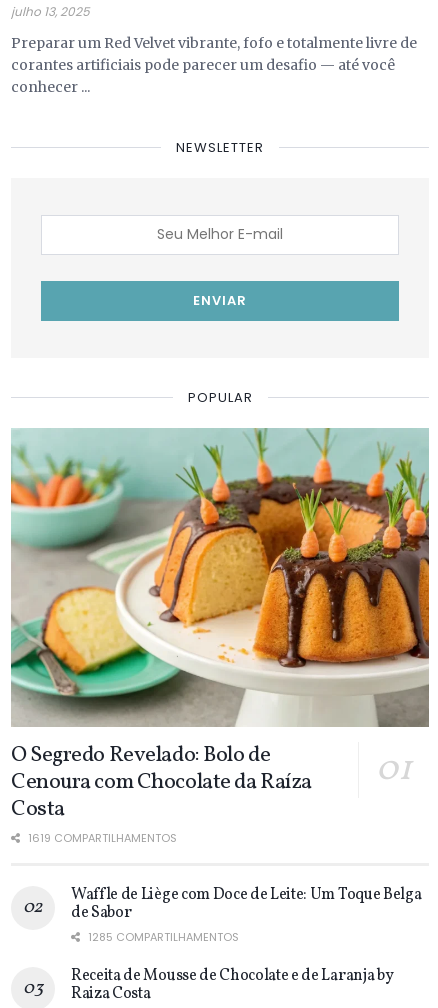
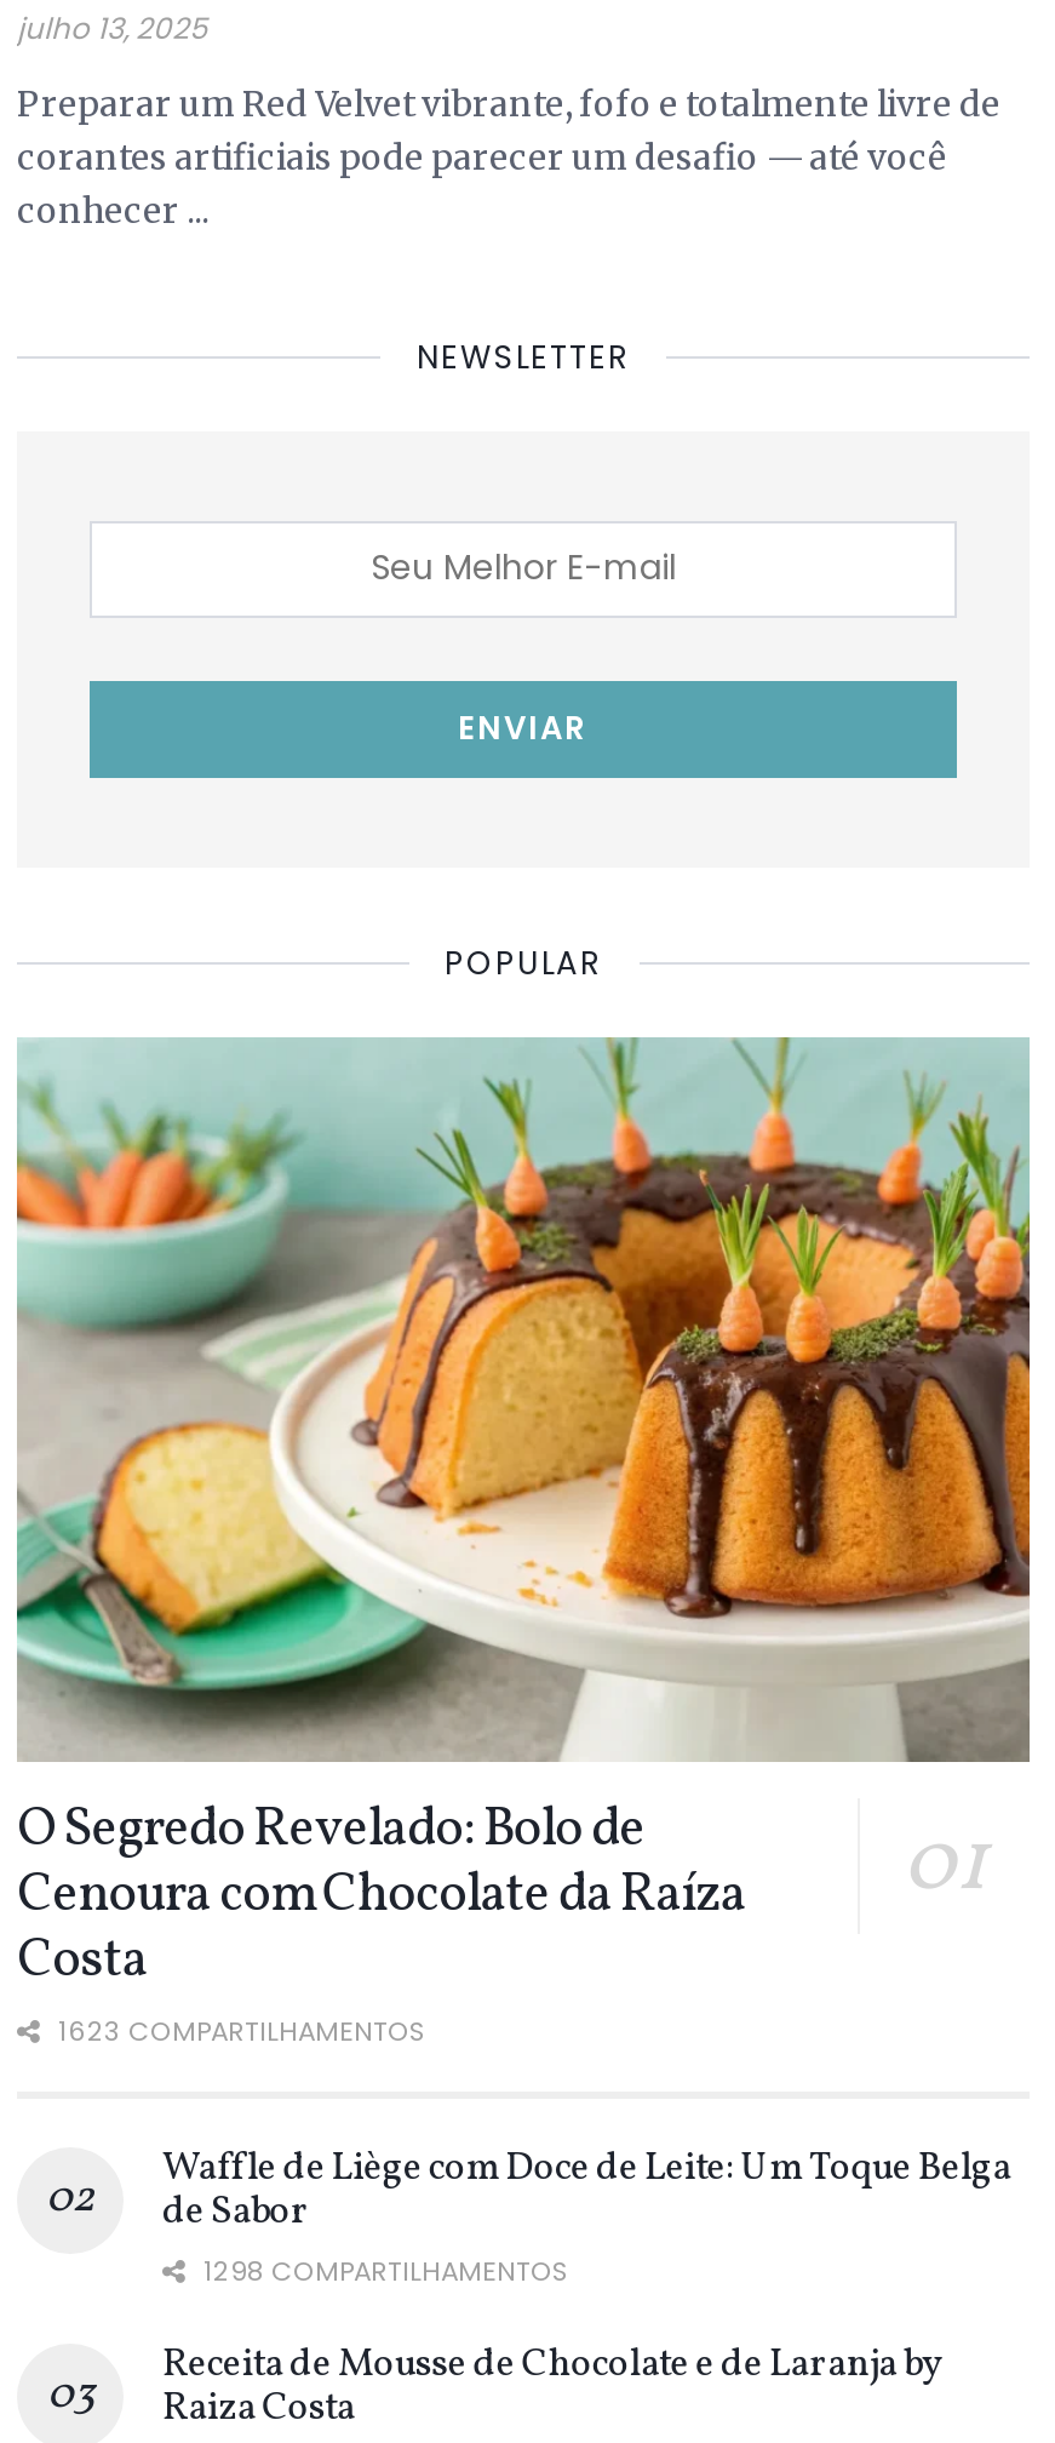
- 1619 COMPARTILHAMENTOS
+ 1623 COMPARTILHAMENTOS

- 1285 COMPARTILHAMENTOS
+ 1298 COMPARTILHAMENTOS
